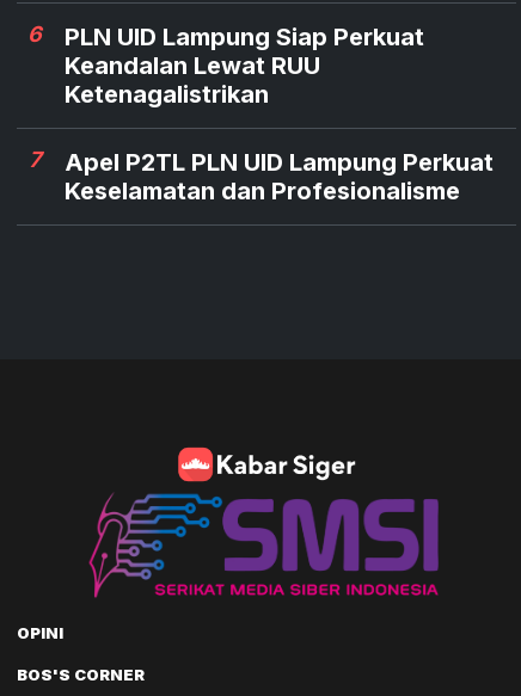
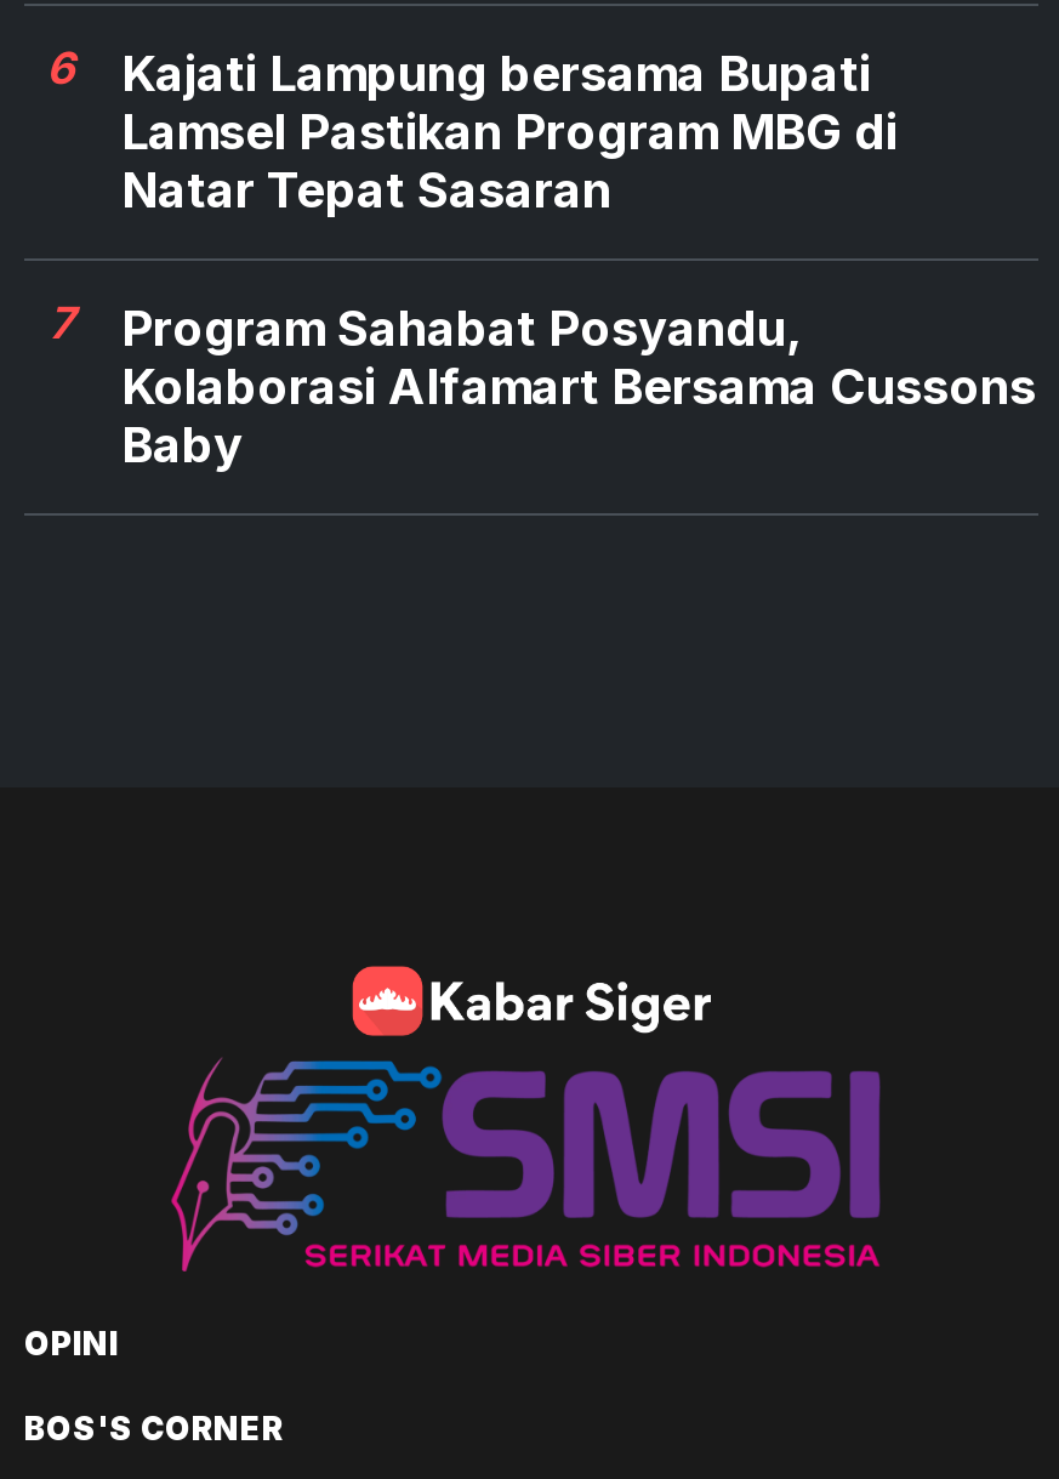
- PLN UID Lampung Siap Perkuat
- Keandalan Lewat RUU
- Ketenagalistrikan
+ Kajati Lampung bersama Bupati
+ Lamsel Pastikan Program MBG di
+ Natar Tepat Sasaran

- Apel P2TL PLN UID Lampung Perkuat
- Keselamatan dan Profesionalisme
+ Program Sahabat Posyandu,
+ Kolaborasi Alfamart Bersama Cussons
+ Baby
